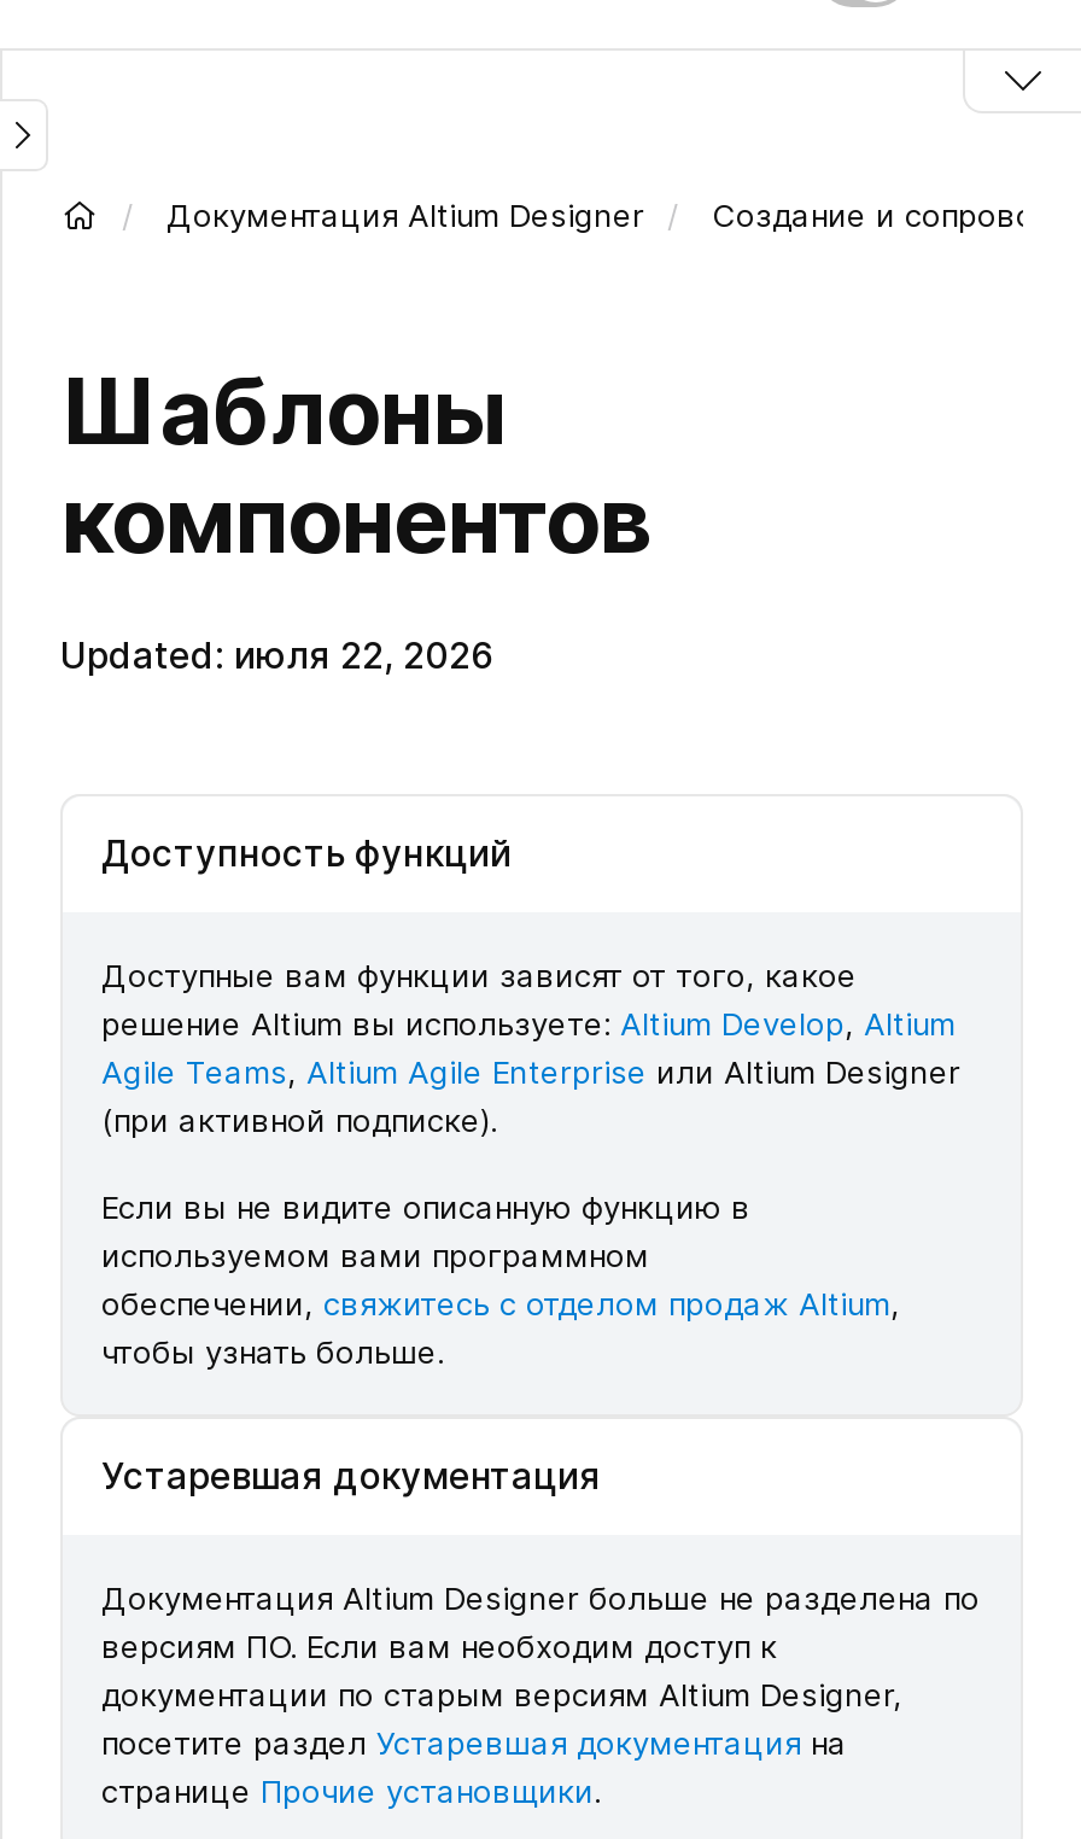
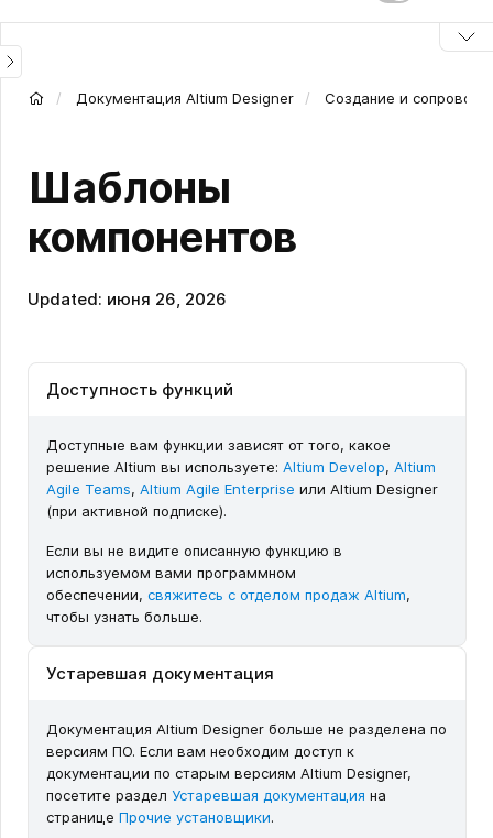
- Updated: июля 22, 2026
+ Updated: июня 26, 2026
